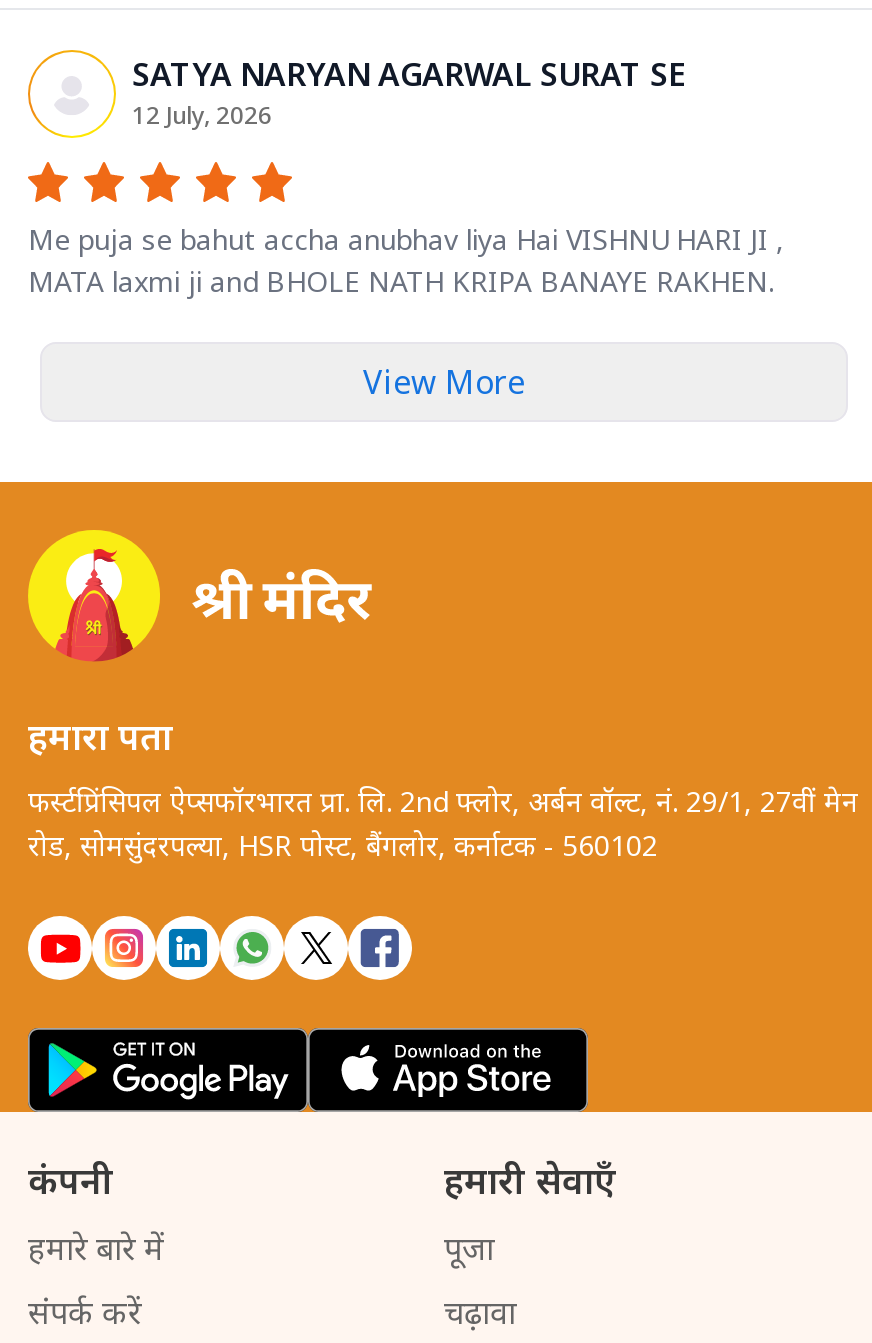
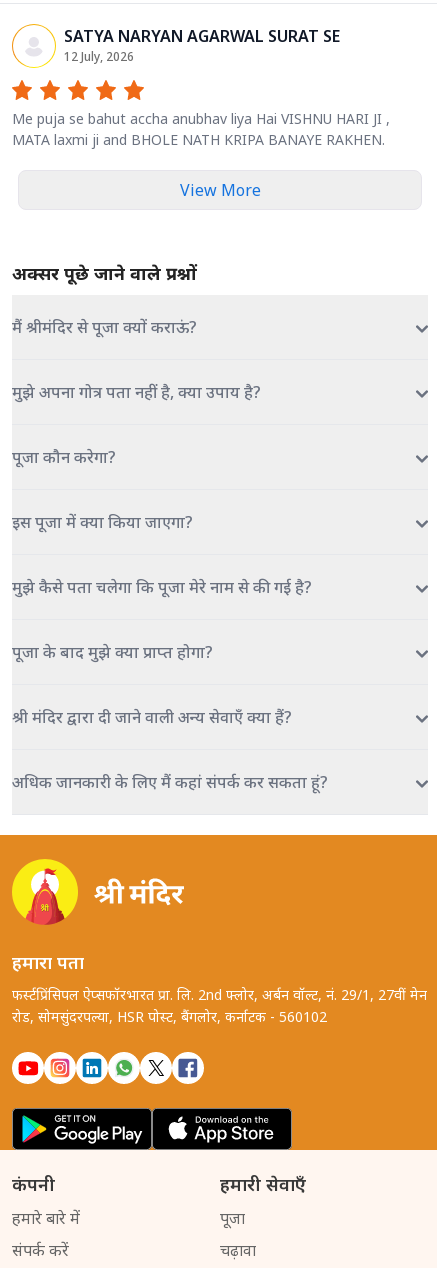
+ अक्सर पूछे जाने वाले प्रश्नों
+ मैं श्रीमंदिर से पूजा क्यों कराऊं?
+ मुझे अपना गोत्र पता नहीं है, क्या उपाय है?
+ पूजा कौन करेगा?
+ इस पूजा में क्या किया जाएगा?
+ मुझे कैसे पता चलेगा कि पूजा मेरे नाम से की गई है?
+ पूजा के बाद मुझे क्या प्राप्त होगा?
+ श्री मंदिर द्वारा दी जाने वाली अन्य सेवाएँ क्या हैं?
+ अधिक जानकारी के लिए मैं कहां संपर्क कर सकता हूं?
